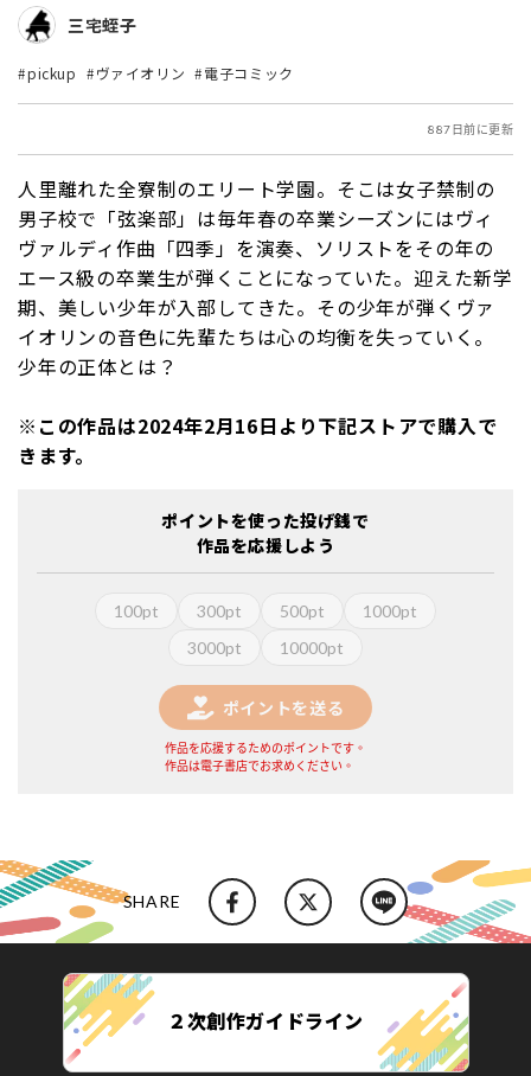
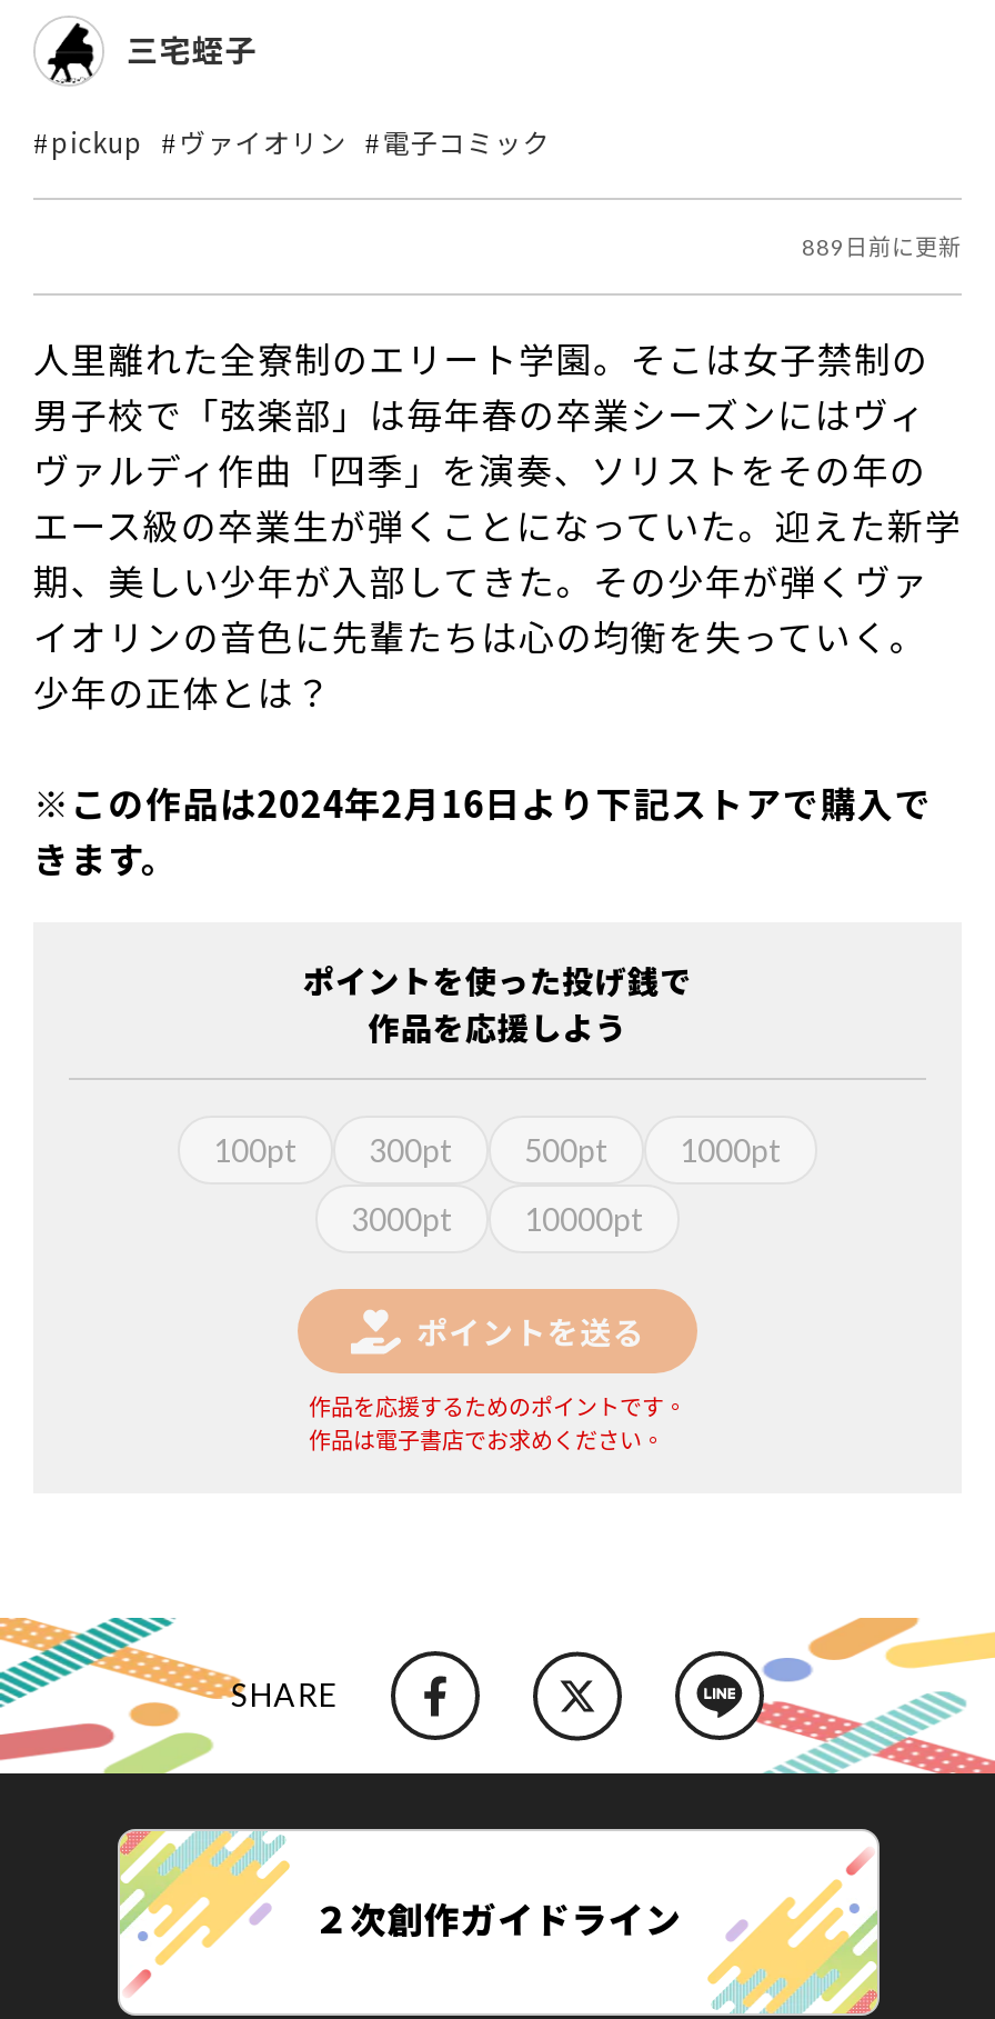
- 887日前に更新
+ 889日前に更新
